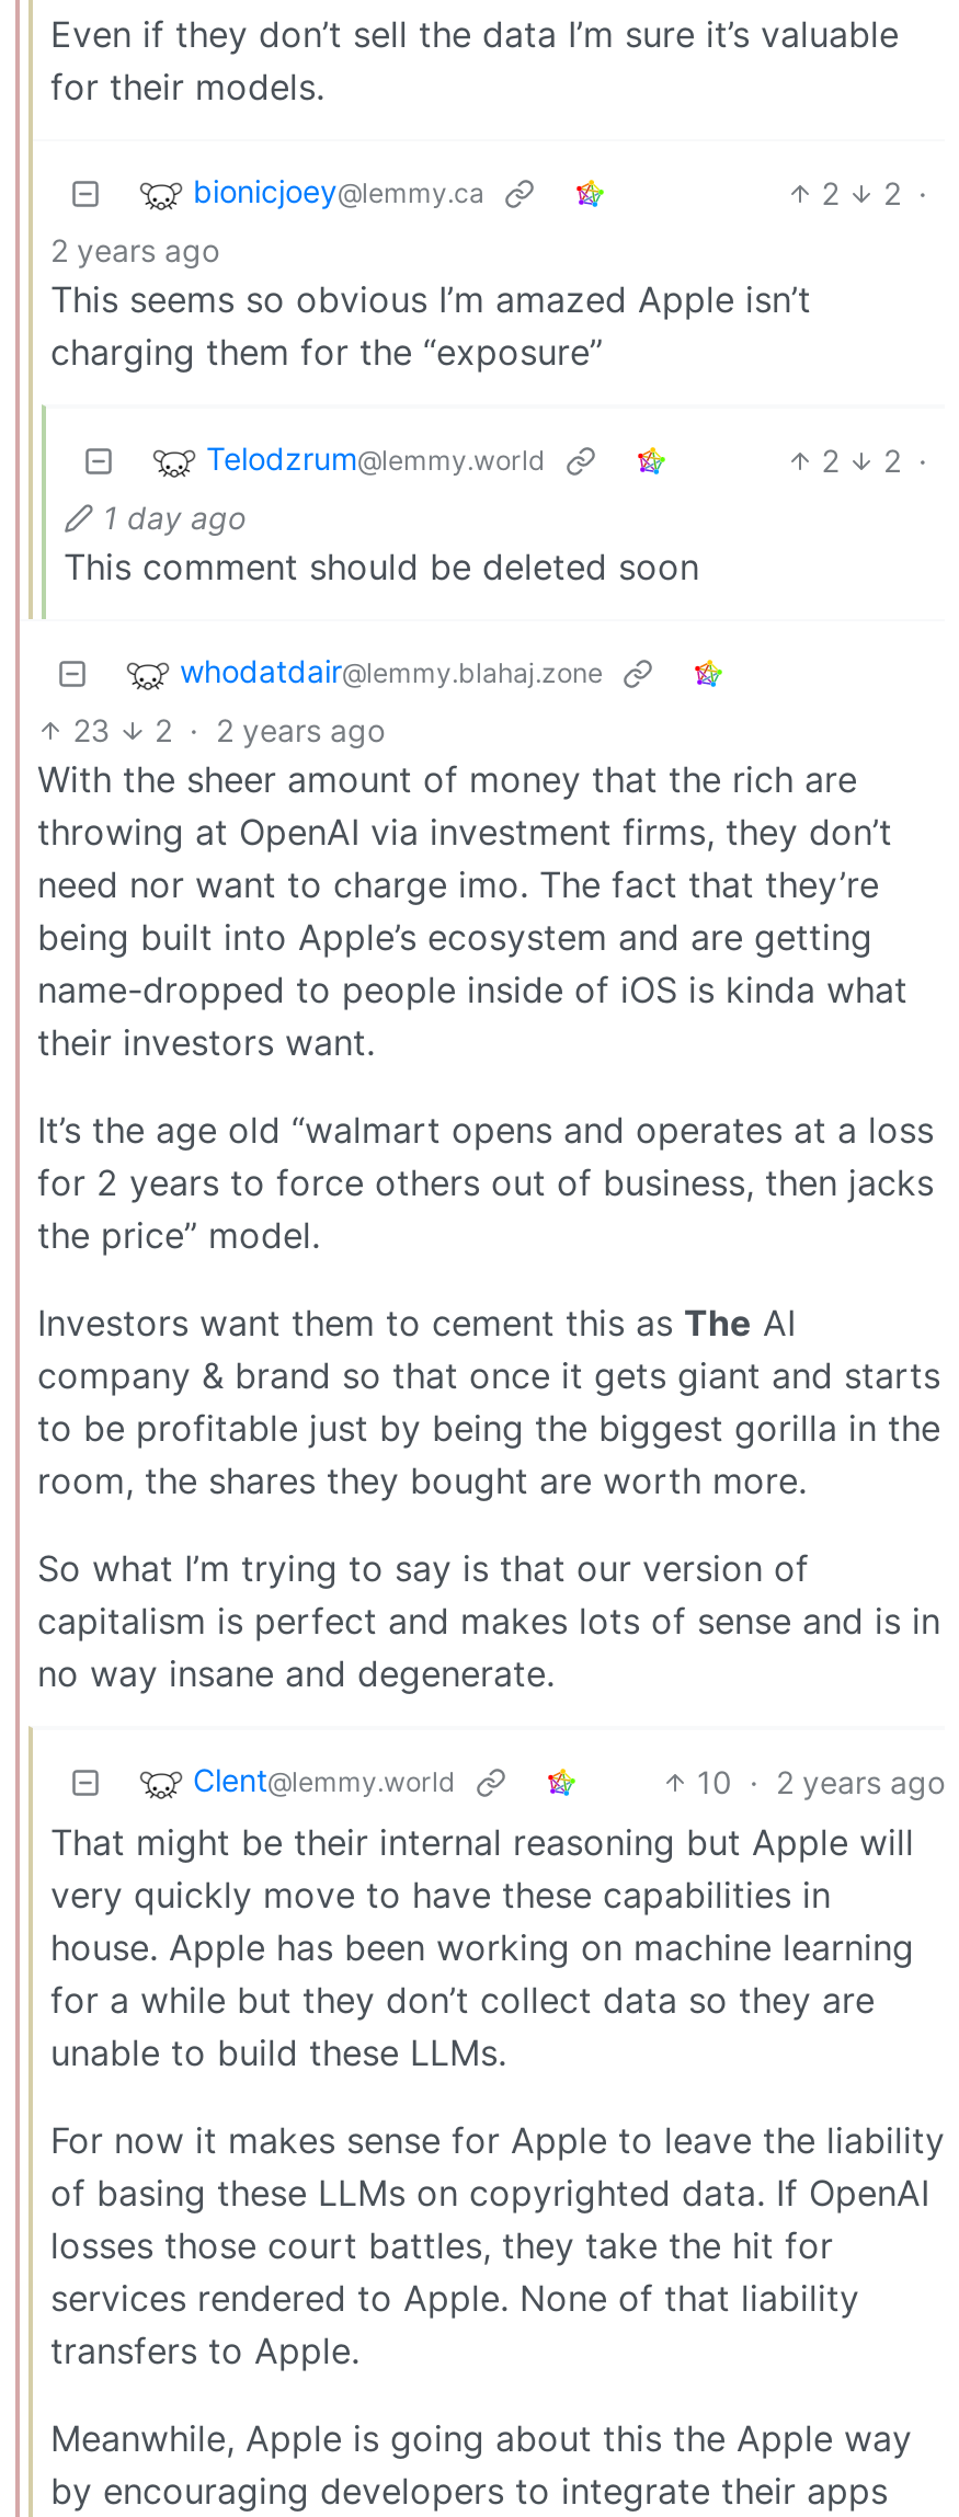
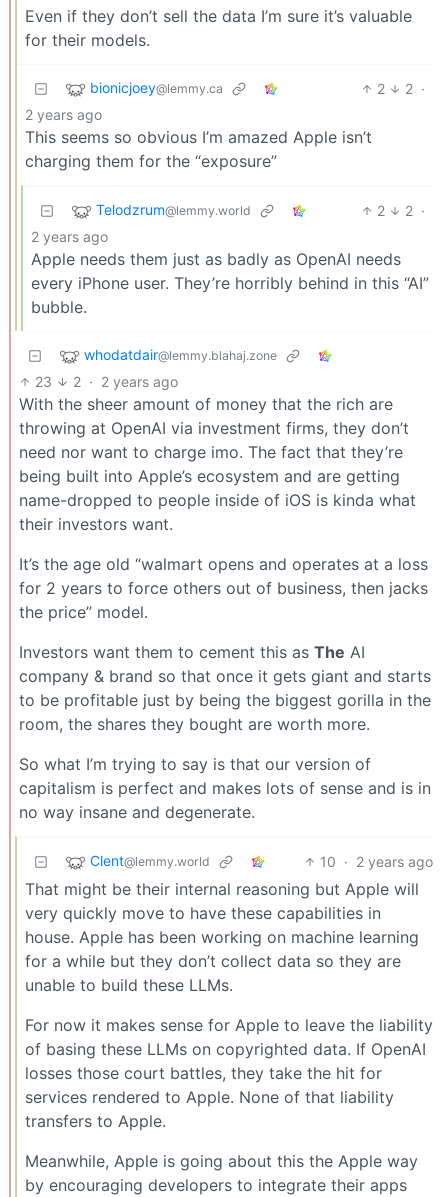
- 1 day ago
- This comment should be deleted soon
+ 2 years ago
+ Apple needs them just as badly as OpenAI needs
+ every iPhone user. They’re horribly behind in this “AI”
+ bubble.
